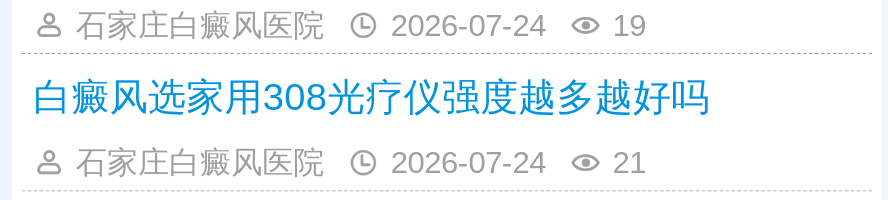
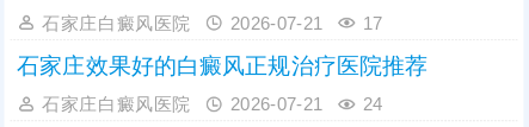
- 2026-07-24
- 19
+ 2026-07-21
+ 17

- 白癜风选家用308光疗仪强度越多越好吗
+ 石家庄效果好的白癜风正规治疗医院推荐

- 2026-07-24
- 21
+ 2026-07-21
+ 24
